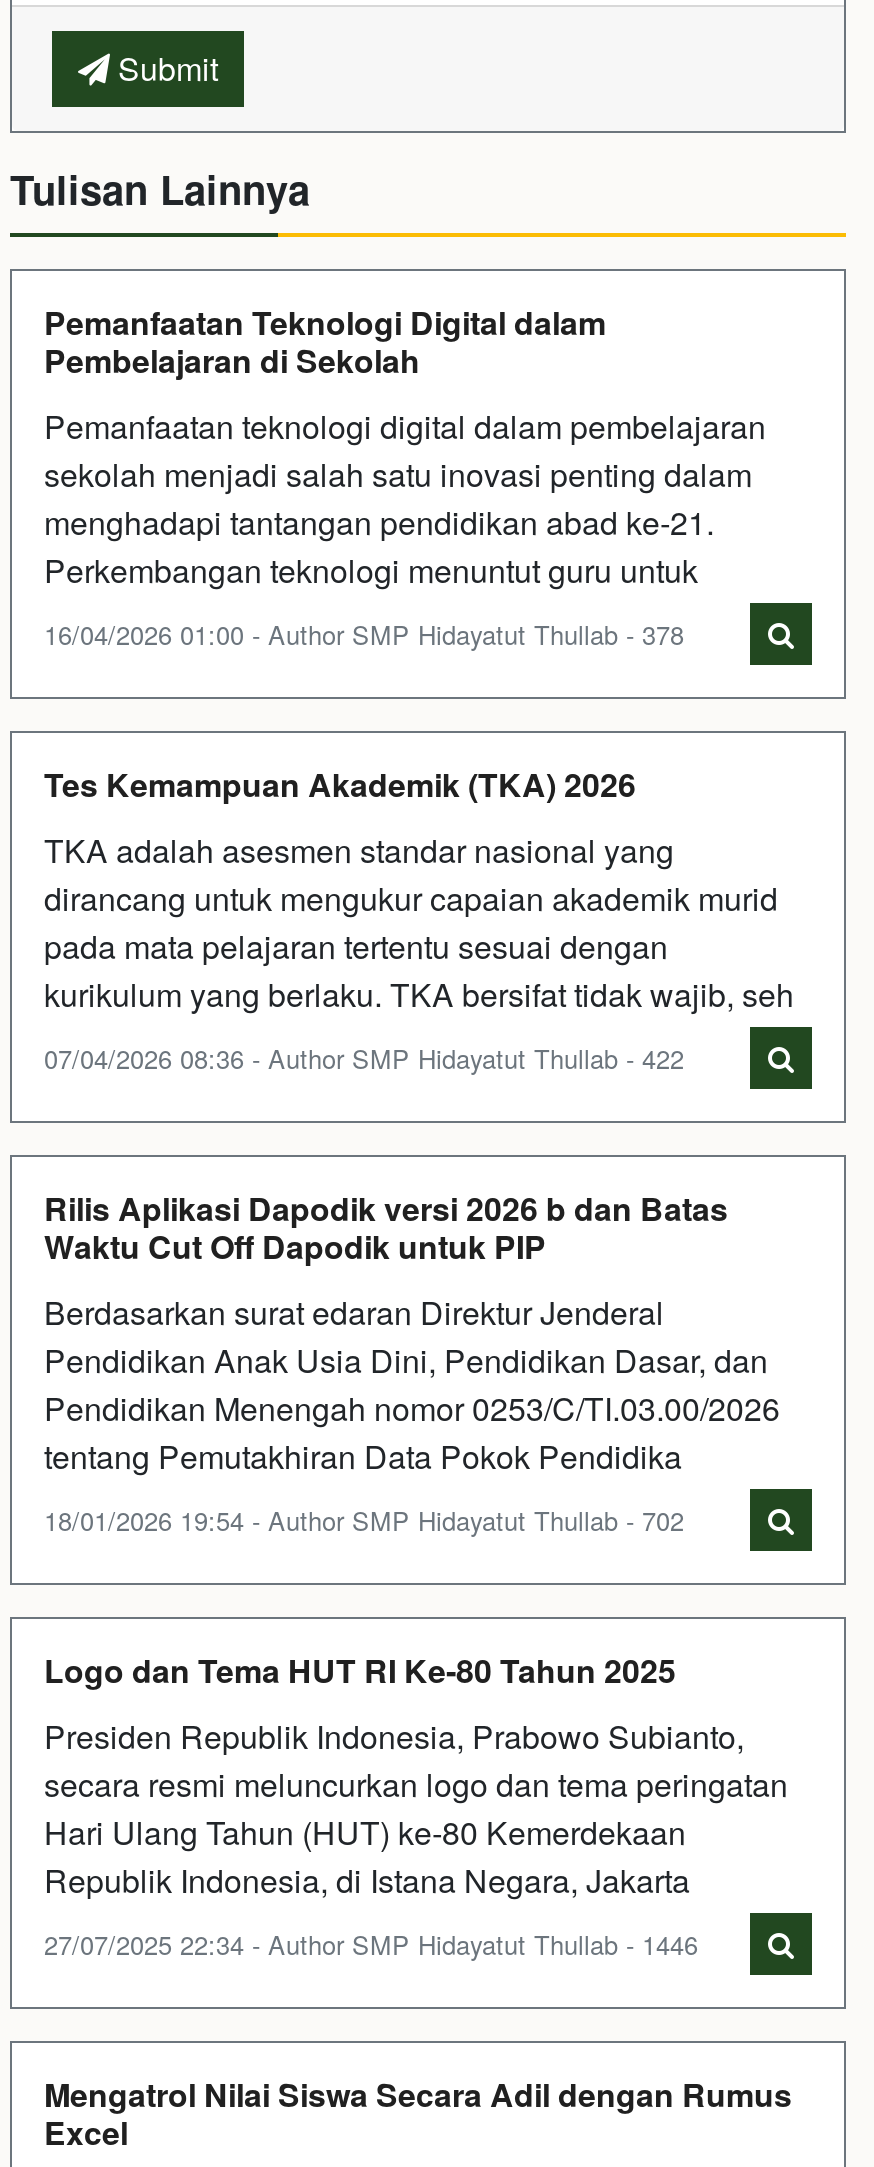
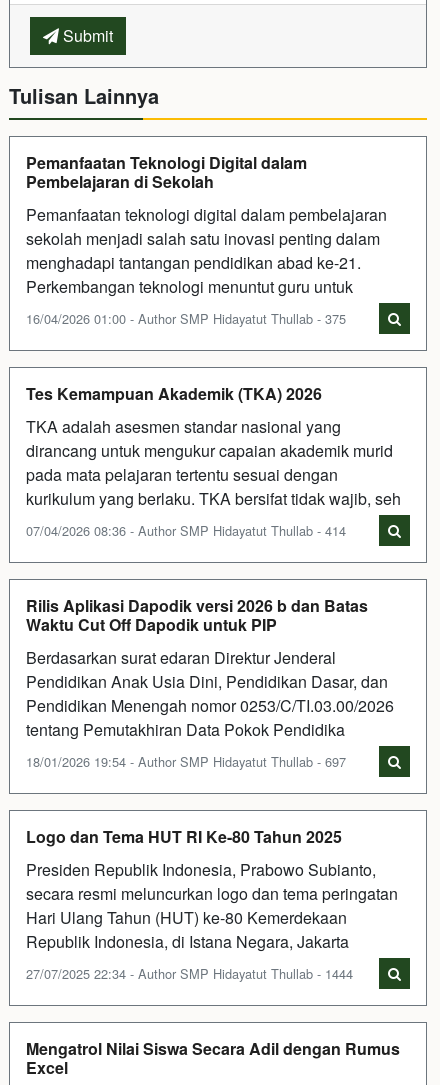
- 16/04/2026 01:00 - Author SMP Hidayatut Thullab - 378
+ 16/04/2026 01:00 - Author SMP Hidayatut Thullab - 375

- 07/04/2026 08:36 - Author SMP Hidayatut Thullab - 422
+ 07/04/2026 08:36 - Author SMP Hidayatut Thullab - 414

- 18/01/2026 19:54 - Author SMP Hidayatut Thullab - 702
+ 18/01/2026 19:54 - Author SMP Hidayatut Thullab - 697

- 27/07/2025 22:34 - Author SMP Hidayatut Thullab - 1446
+ 27/07/2025 22:34 - Author SMP Hidayatut Thullab - 1444
